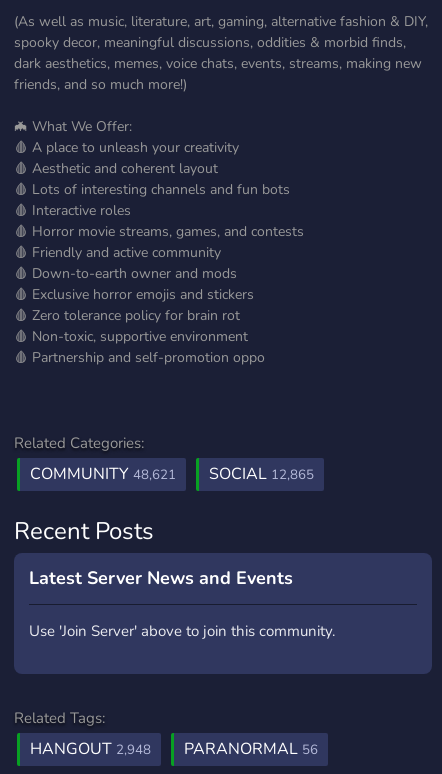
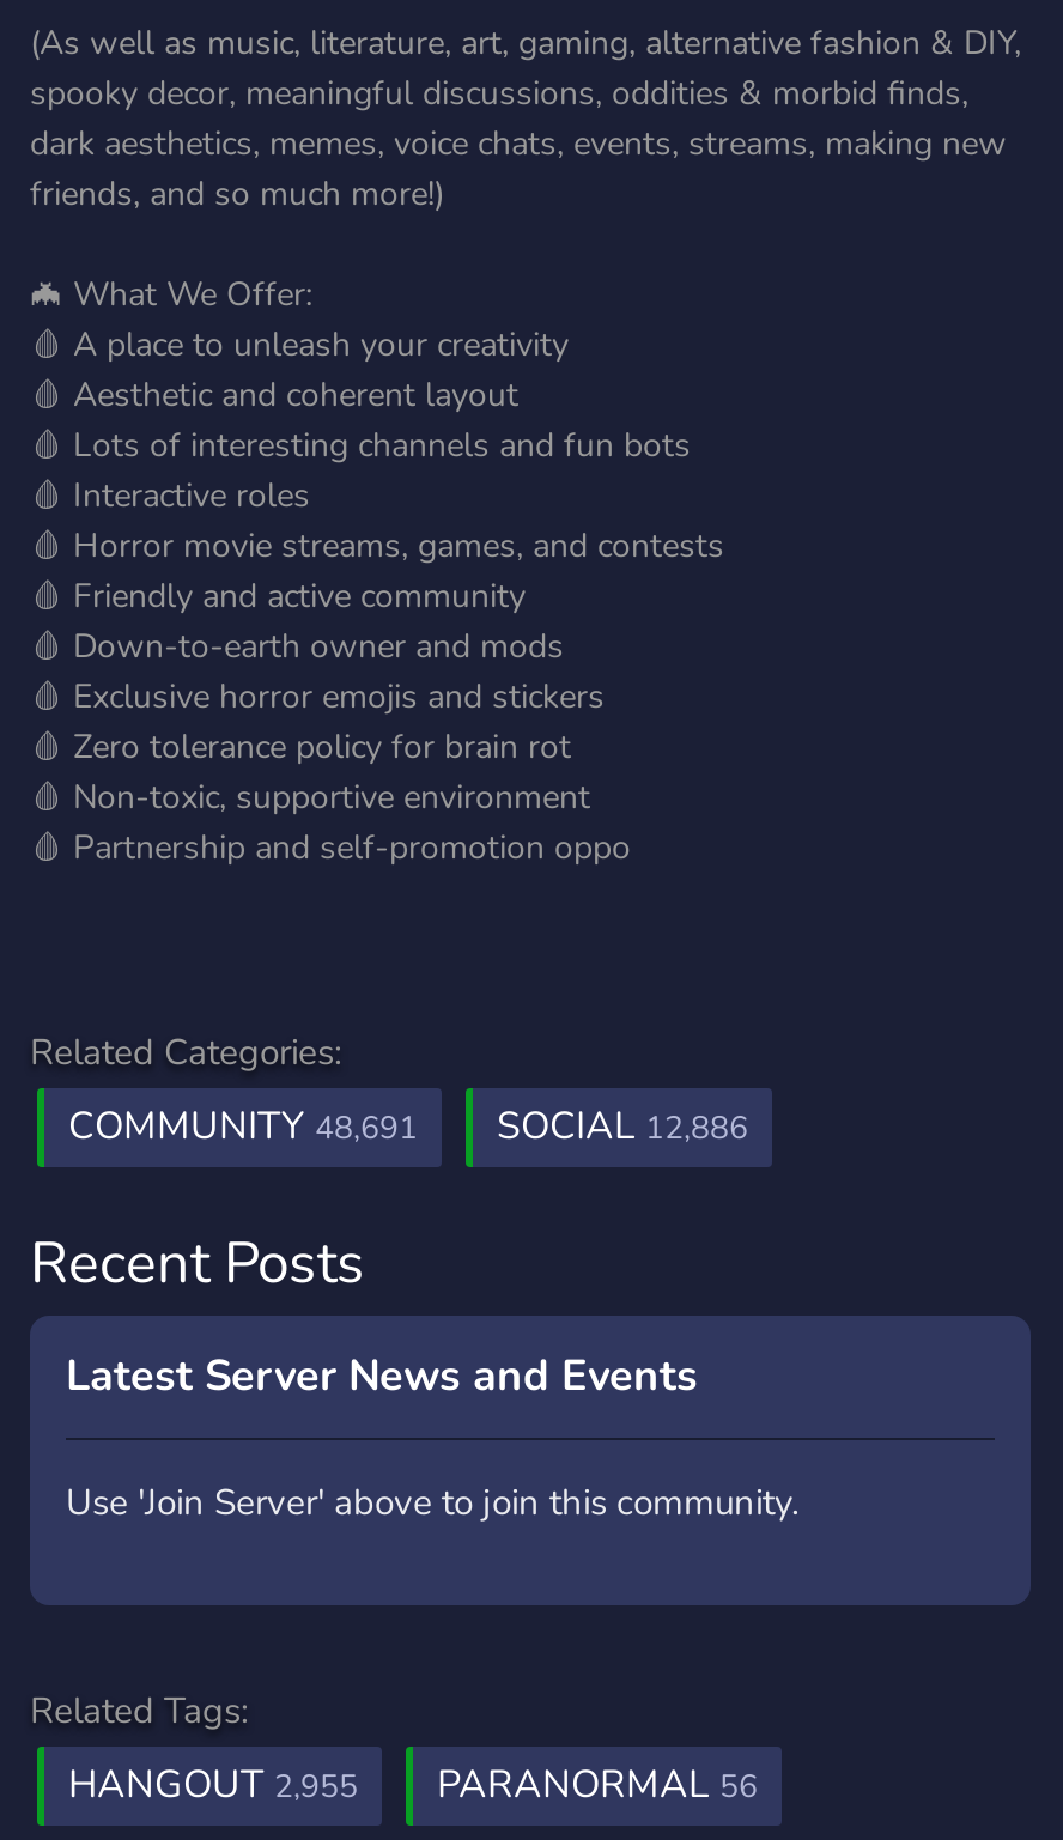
- COMMUNITY 48,621
+ COMMUNITY 48,691

- SOCIAL 12,865
+ SOCIAL 12,886

- HANGOUT 2,948 PARANORMAL 56
+ HANGOUT 2,955 PARANORMAL 56
